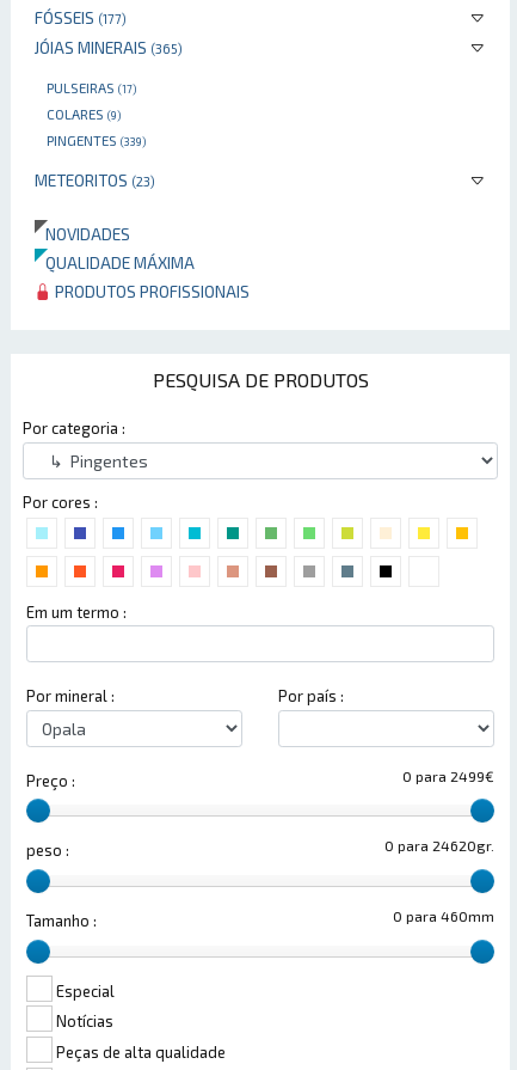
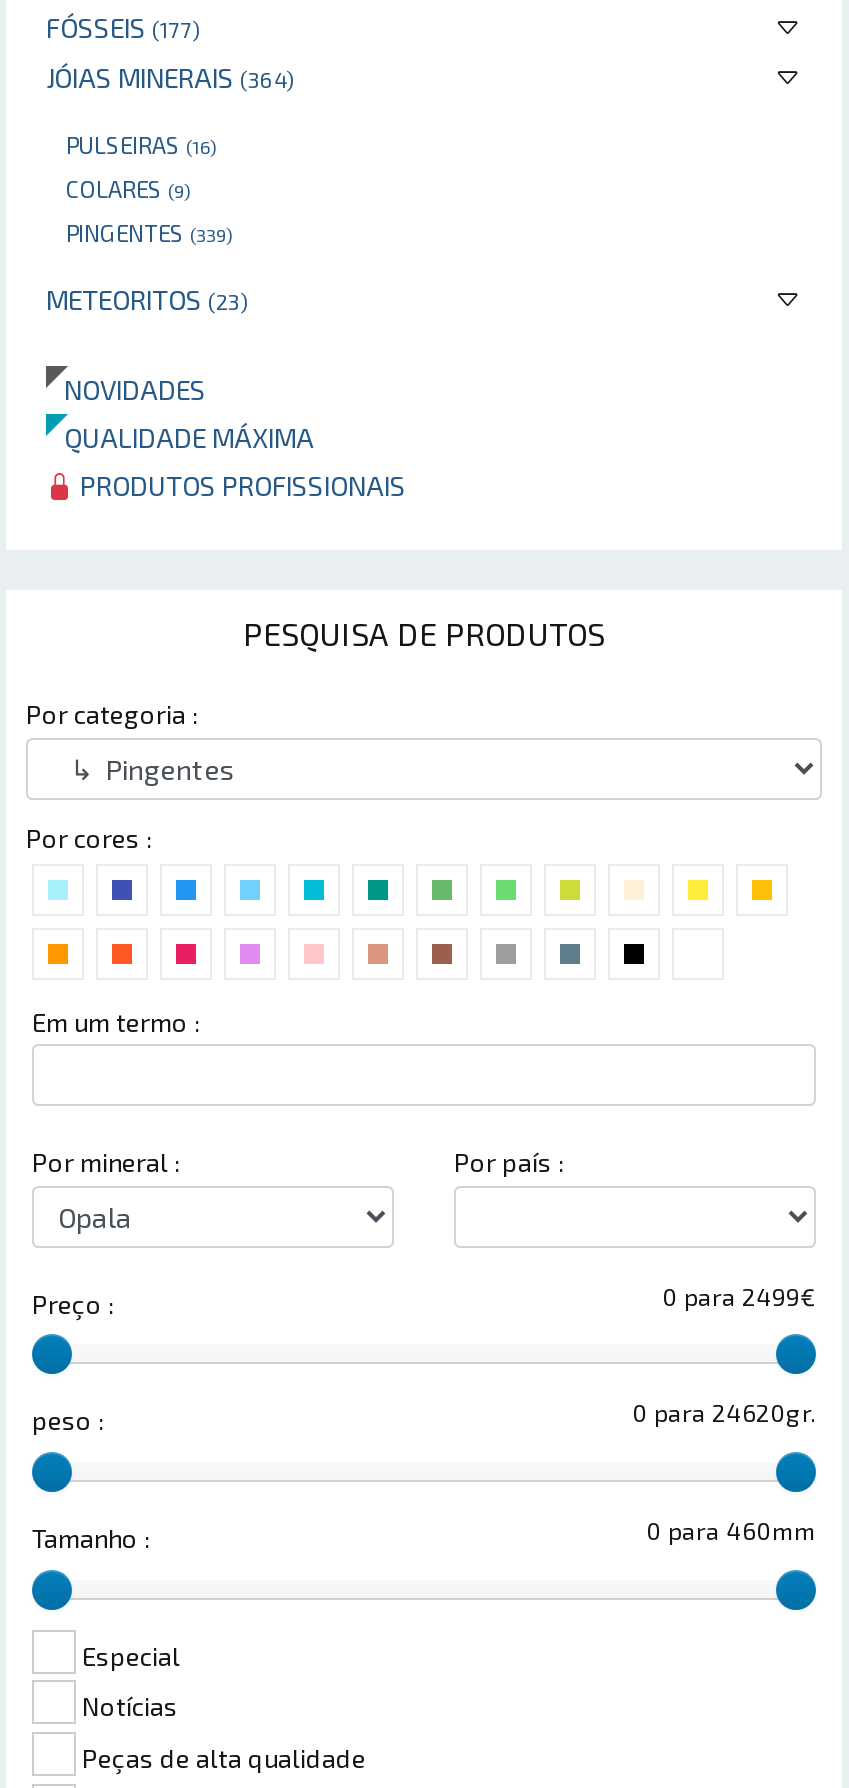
- JÓIAS MINERAIS (365)
+ JÓIAS MINERAIS (364)

- PULSEIRAS (17)
+ PULSEIRAS (16)
